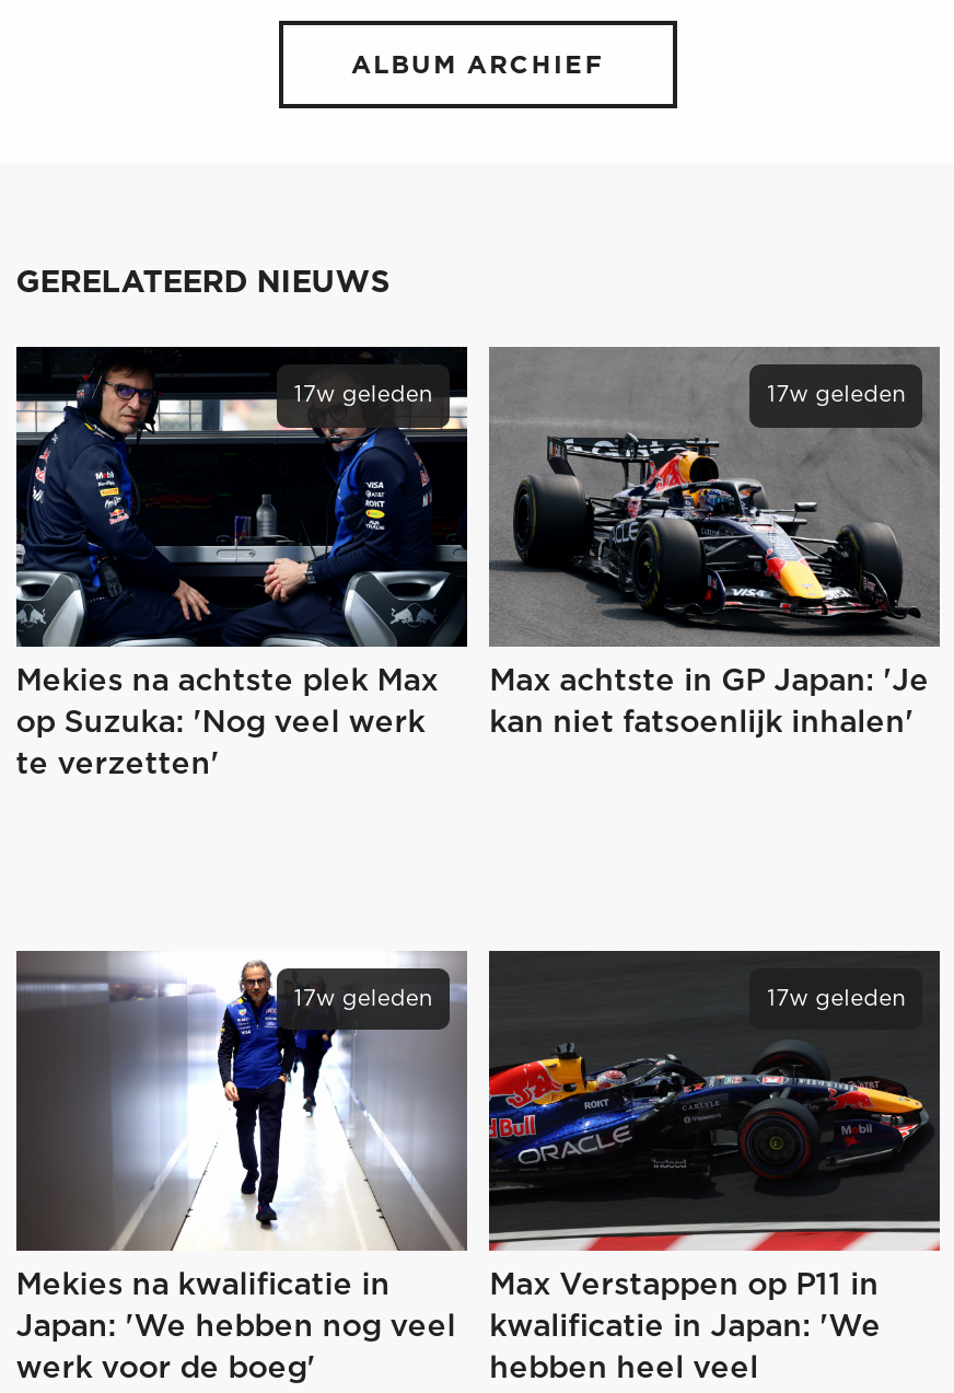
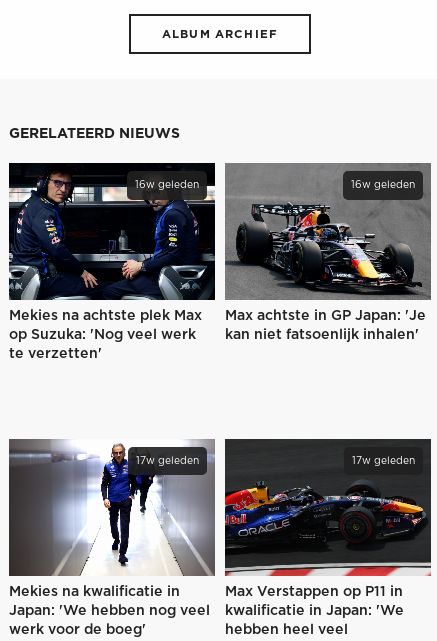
- 17w geleden
+ 16w geleden

- 17w geleden
+ 16w geleden
